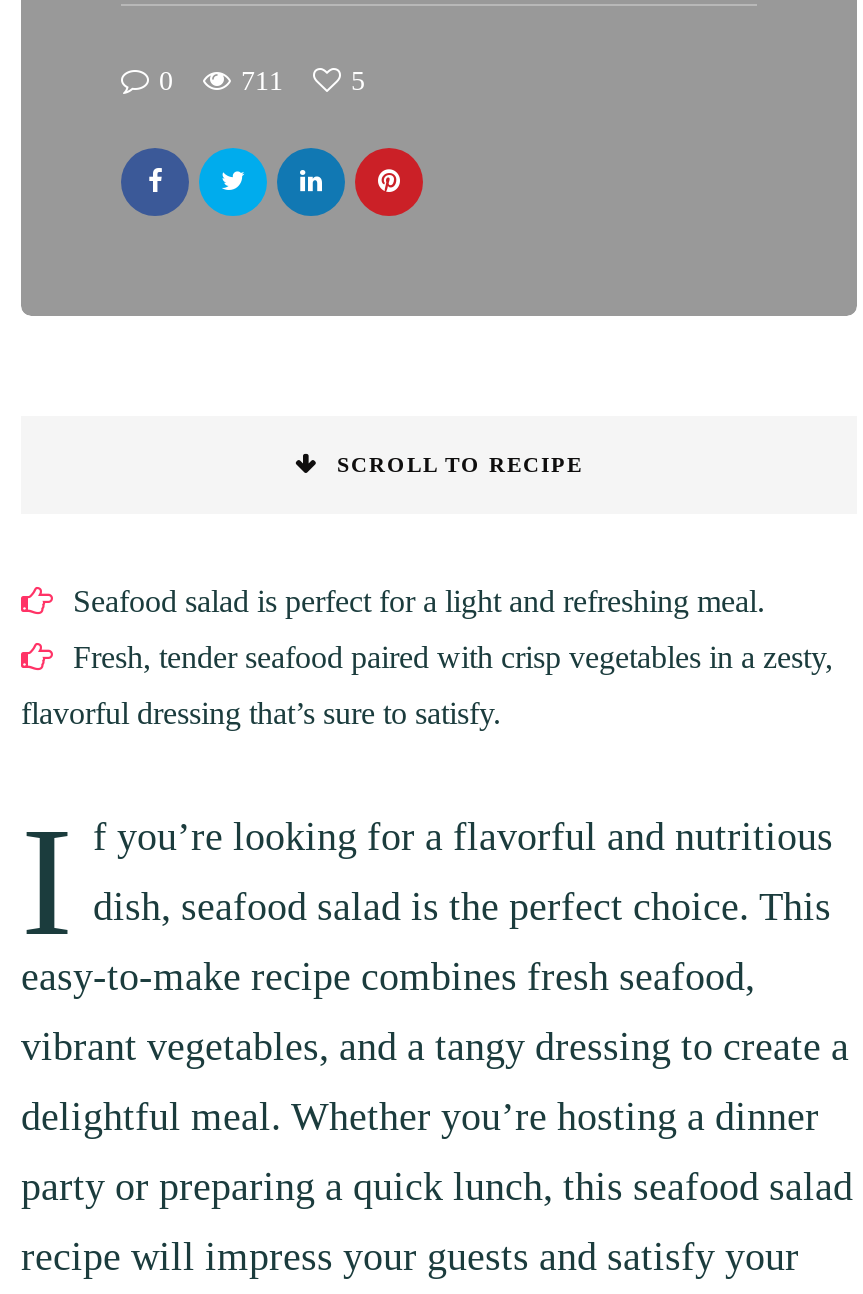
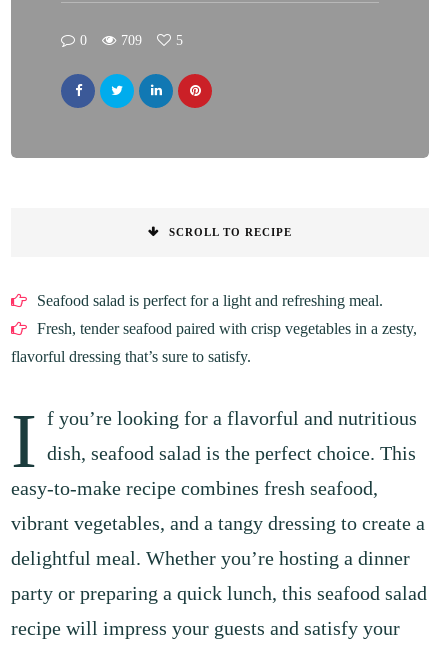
- 711
+ 709
